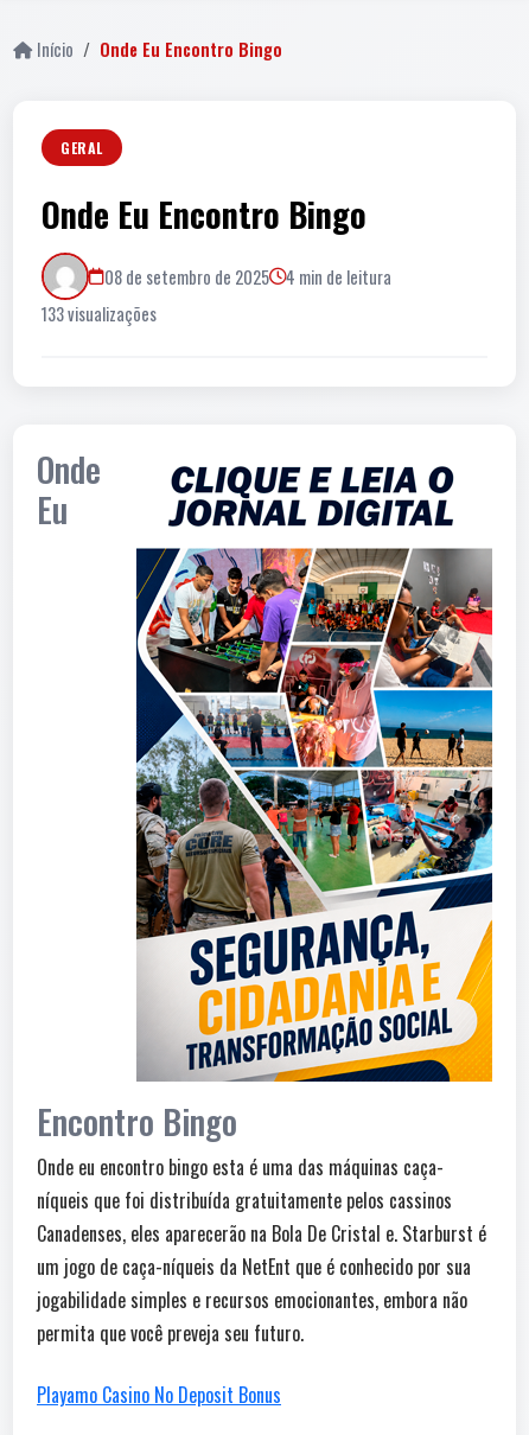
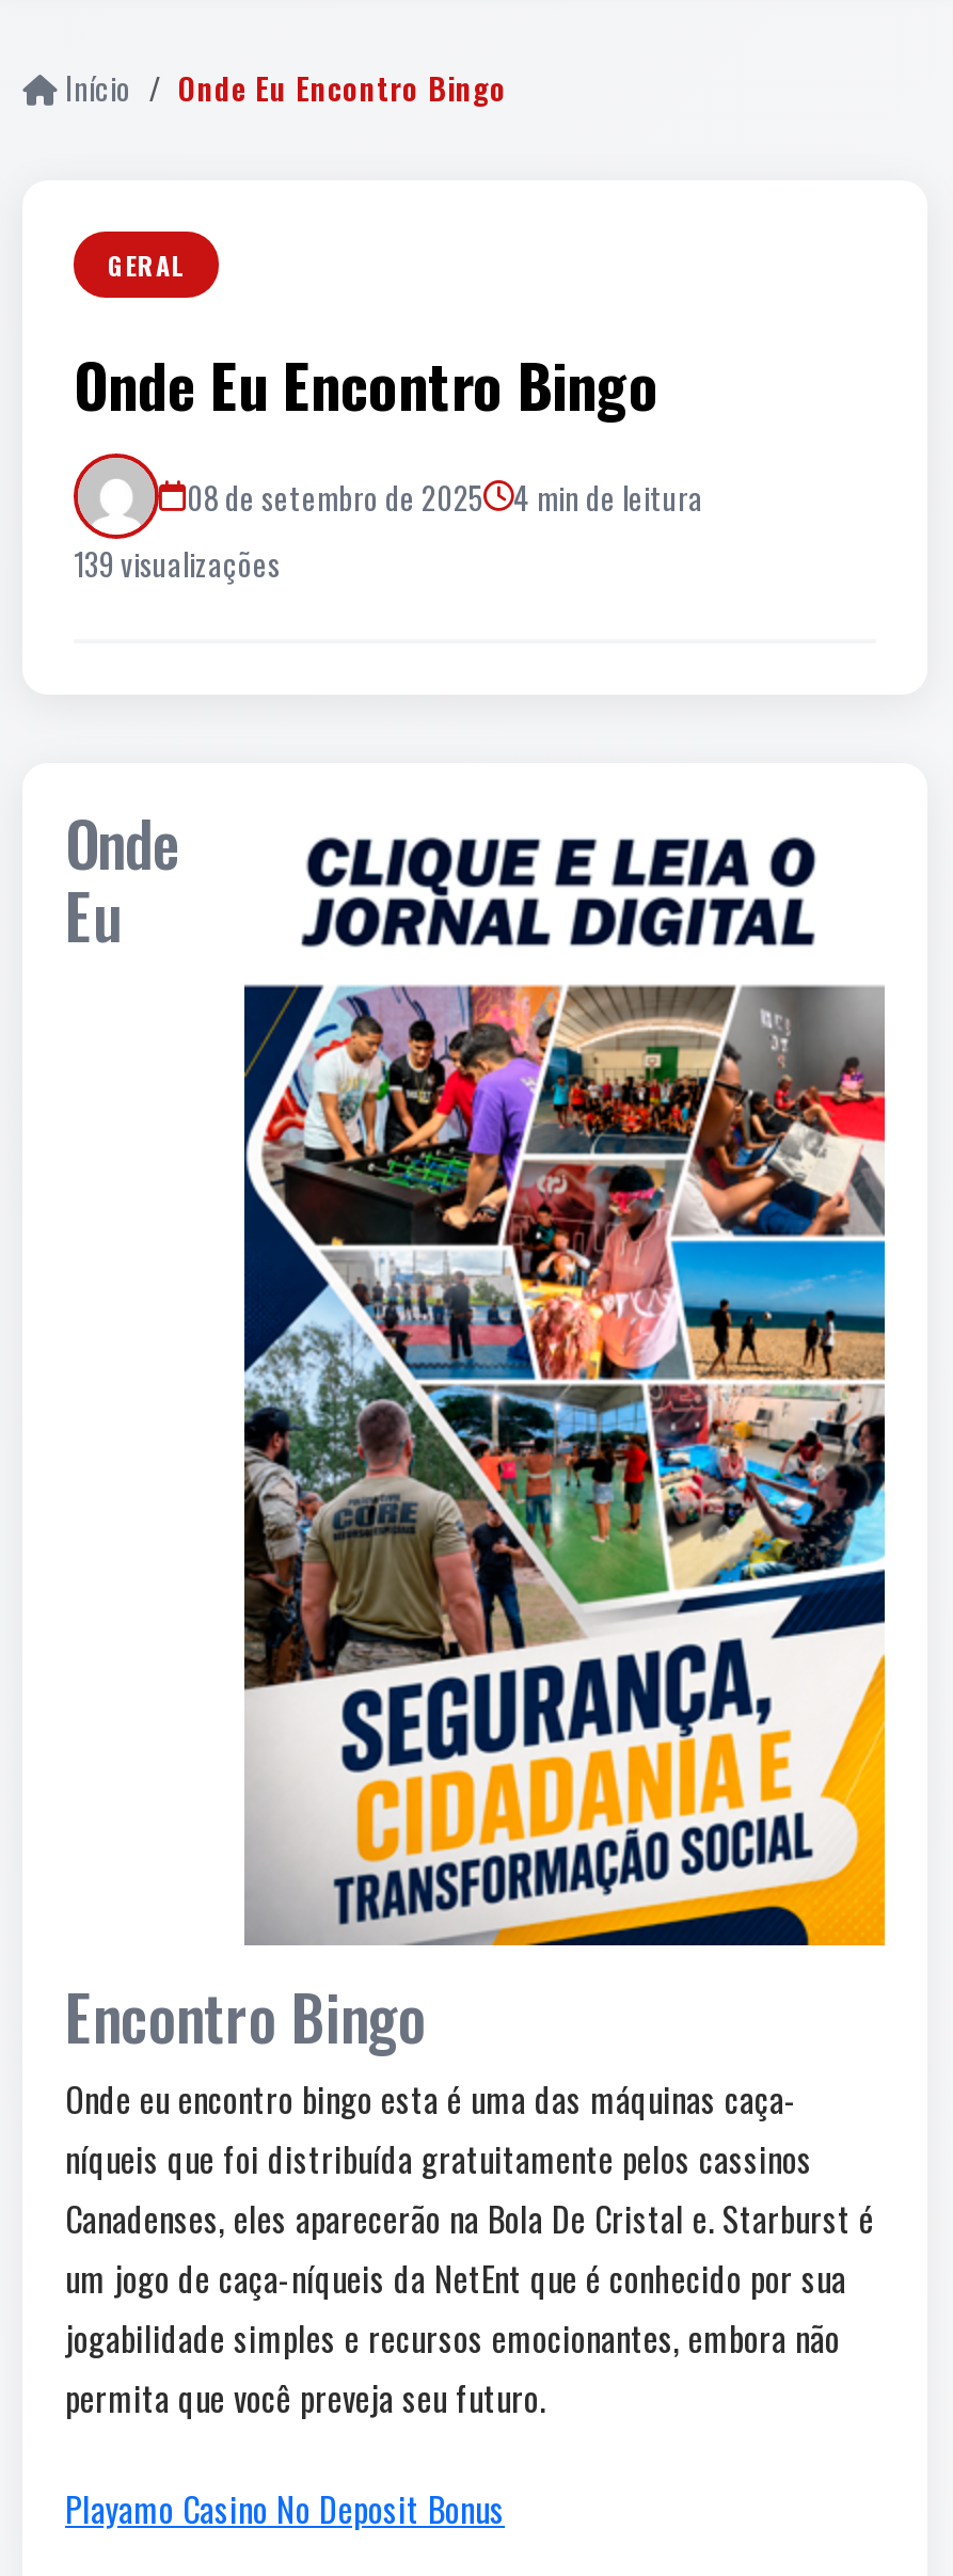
- 133 visualizações
+ 139 visualizações
